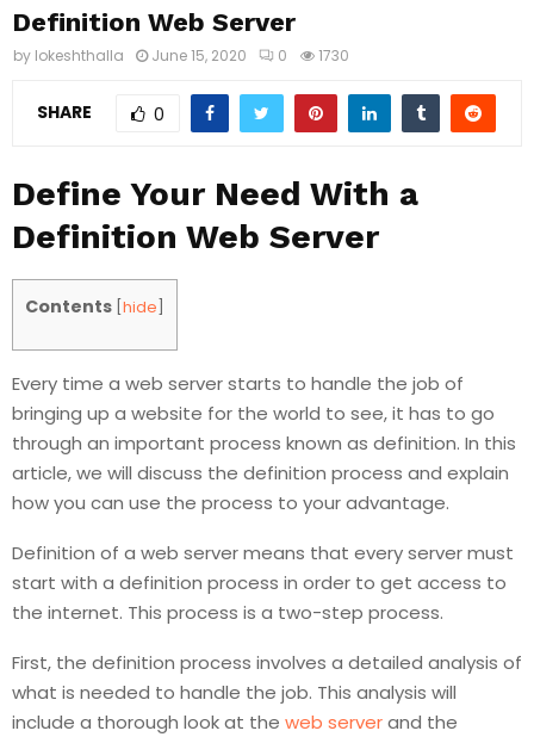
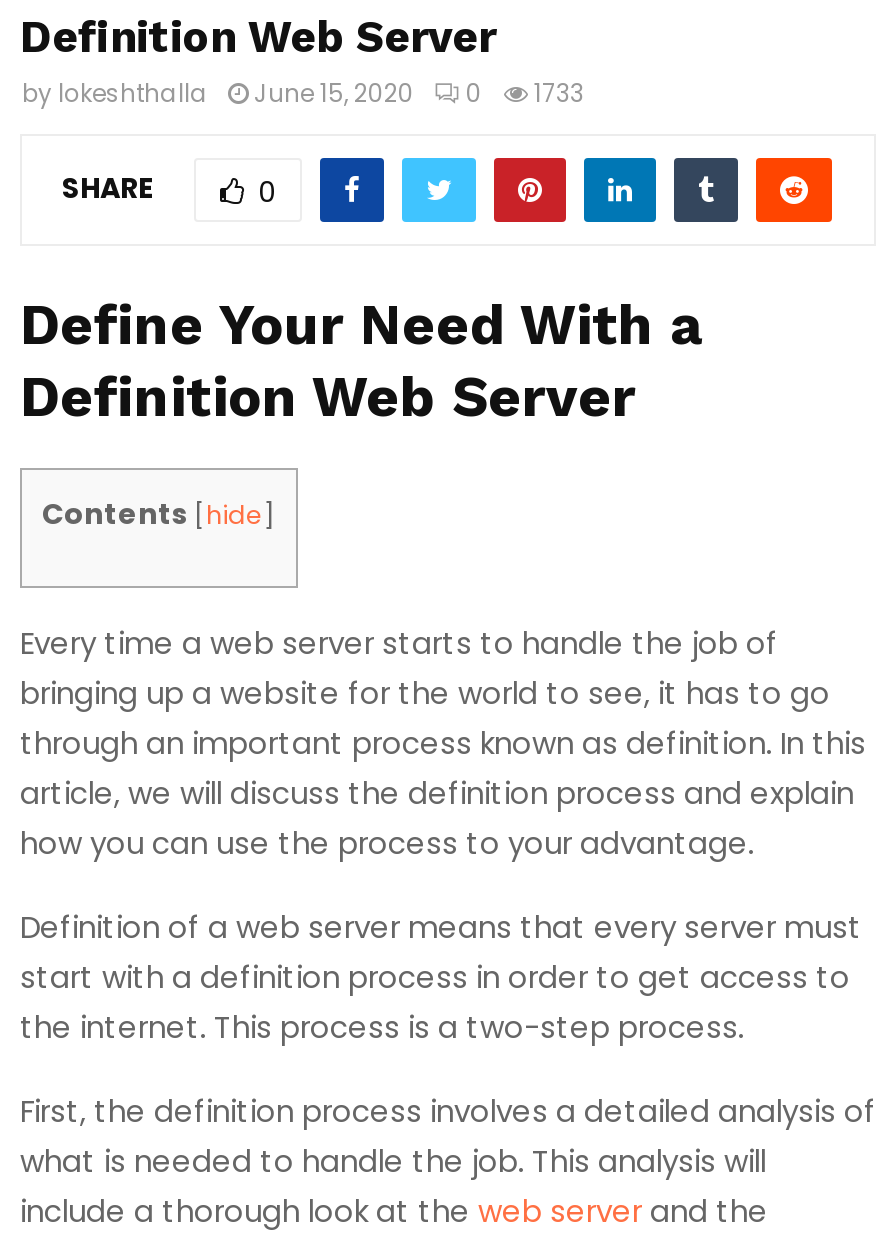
- by lokeshthalla June 15, 2020 0 1730
+ by lokeshthalla June 15, 2020 0 1733
